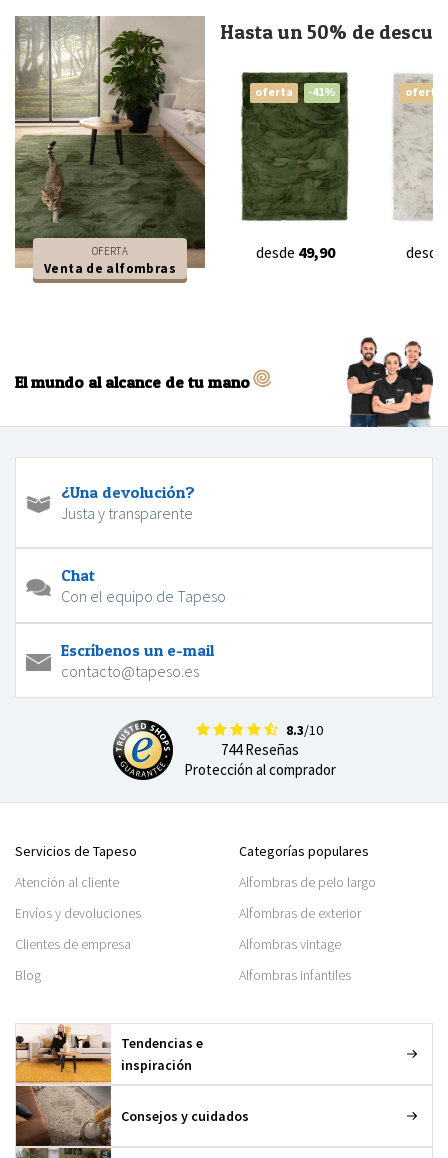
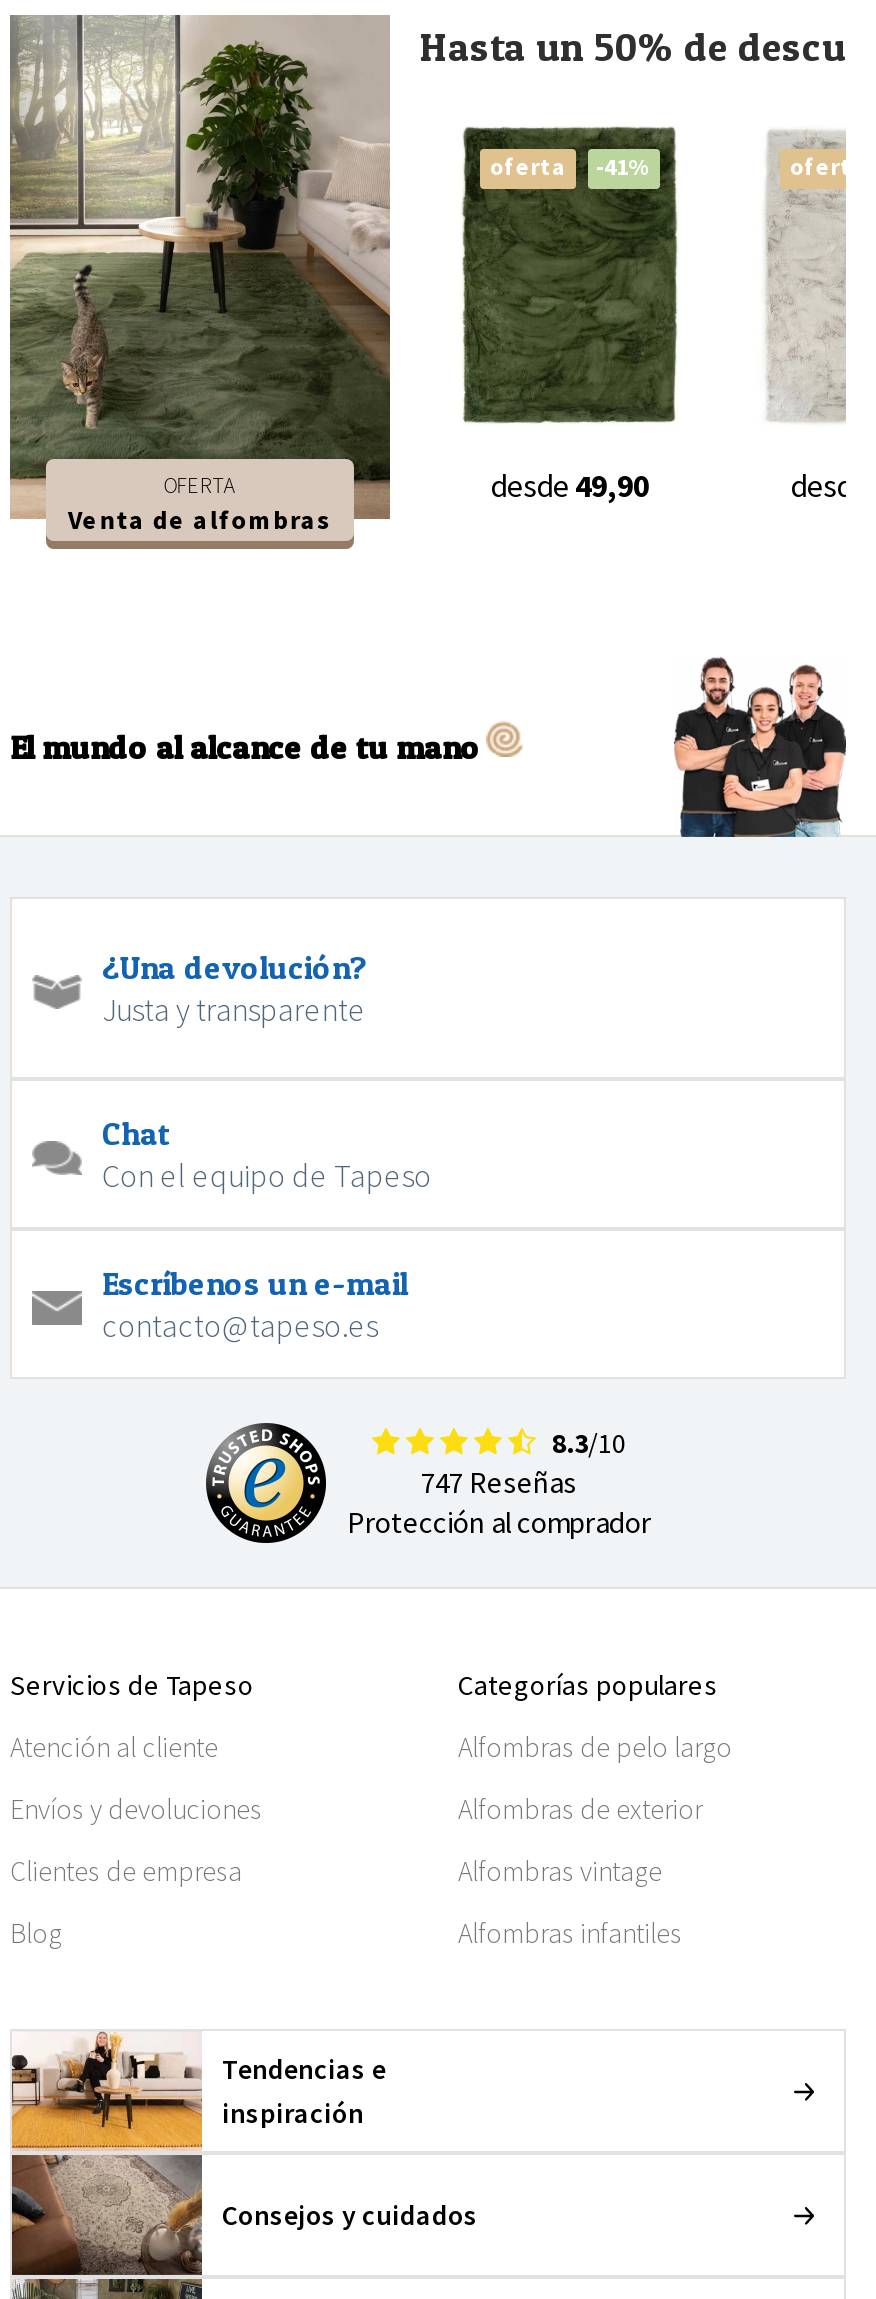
- 744 Reseñas
+ 747 Reseñas
